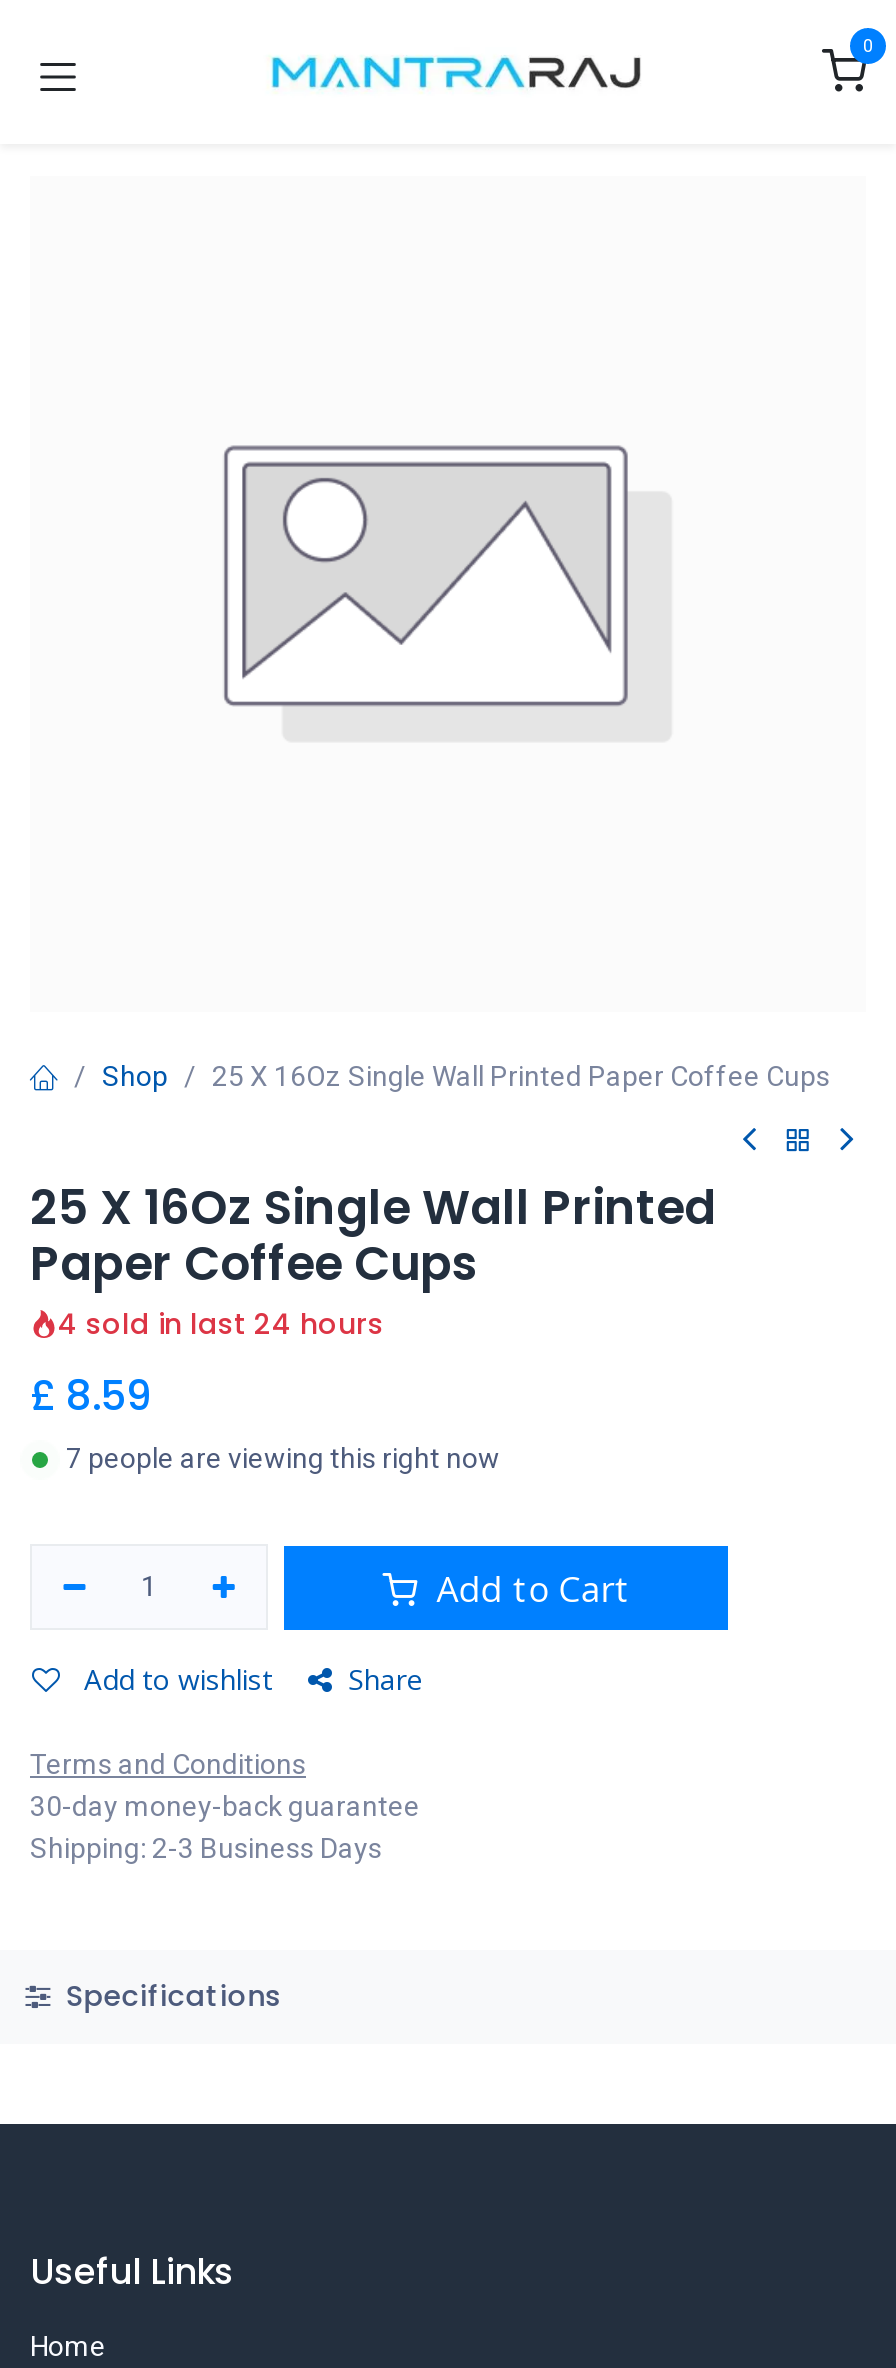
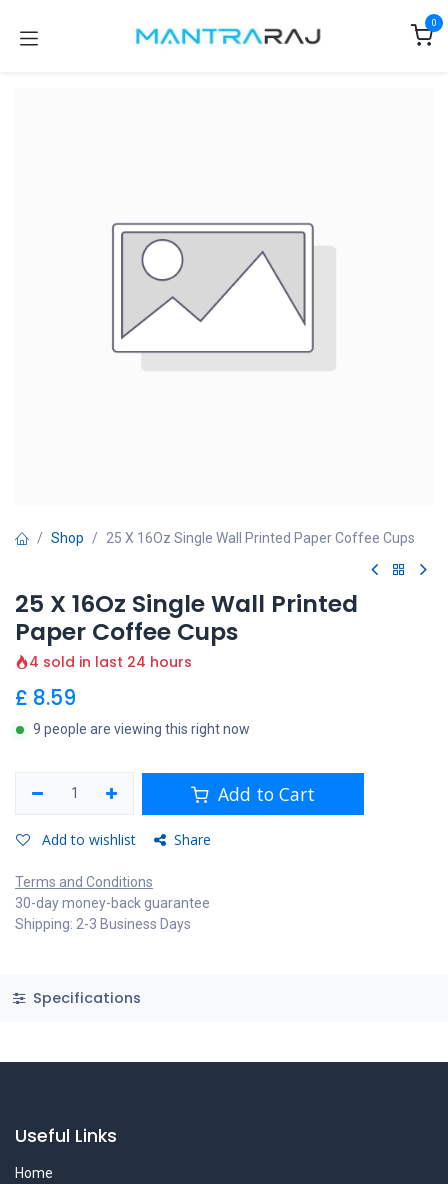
- 7 people are viewing this right now
+ 9 people are viewing this right now
